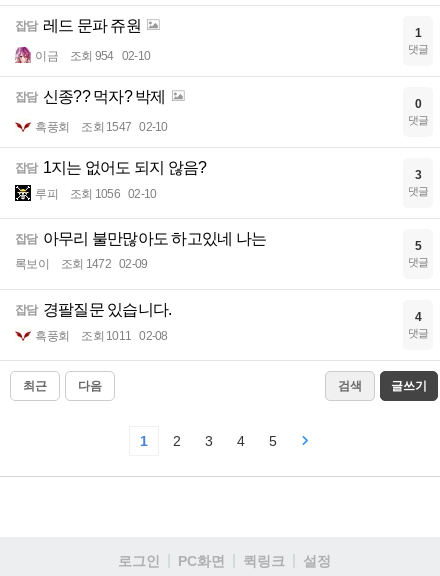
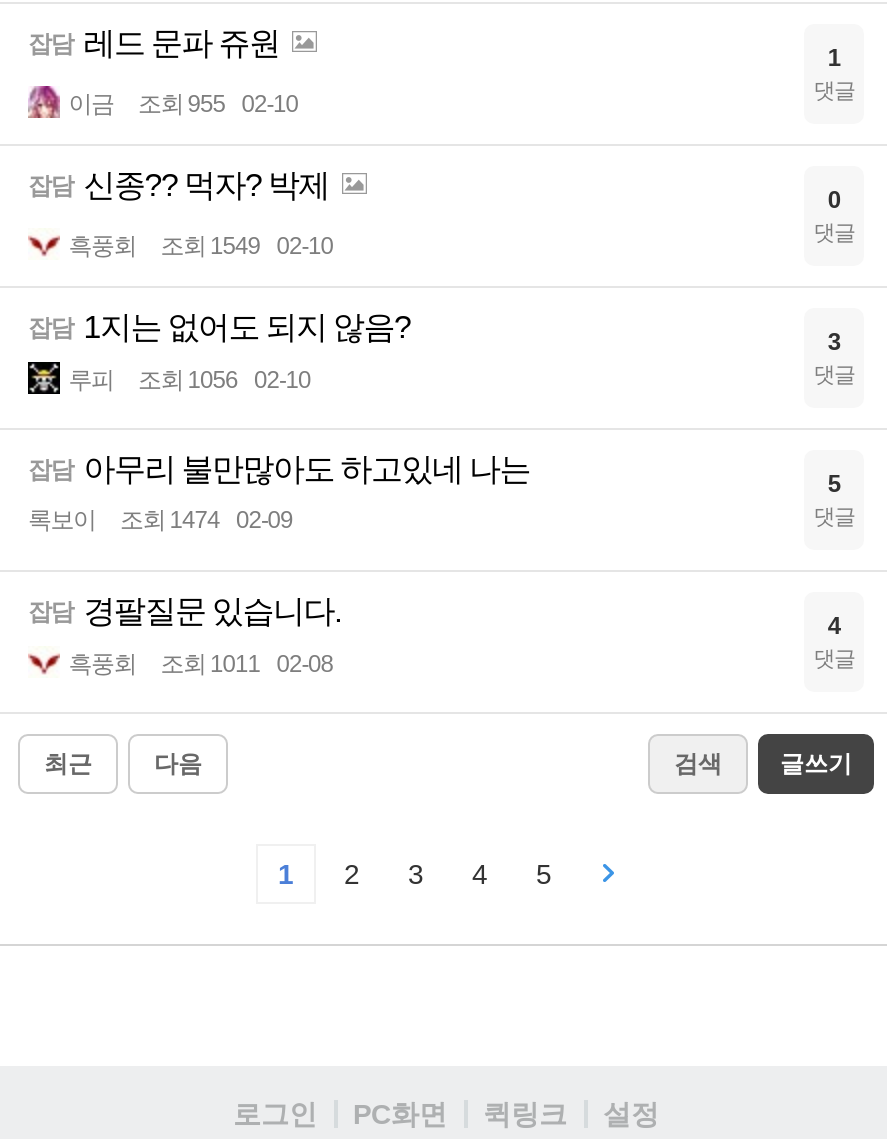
- 이금 조회 954 02-10
+ 이금 조회 955 02-10

- 흑풍회 조회 1547 02-10
+ 흑풍회 조회 1549 02-10

- 록보이 조회 1472 02-09
+ 록보이 조회 1474 02-09
